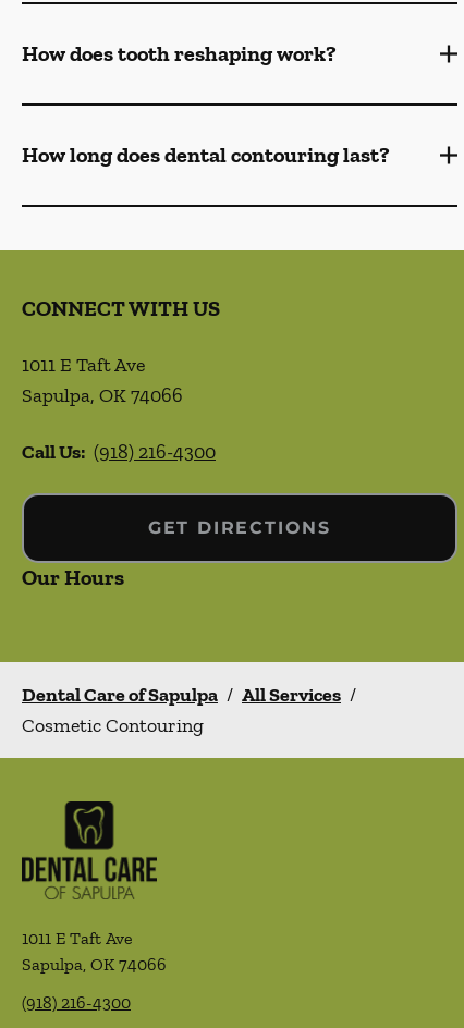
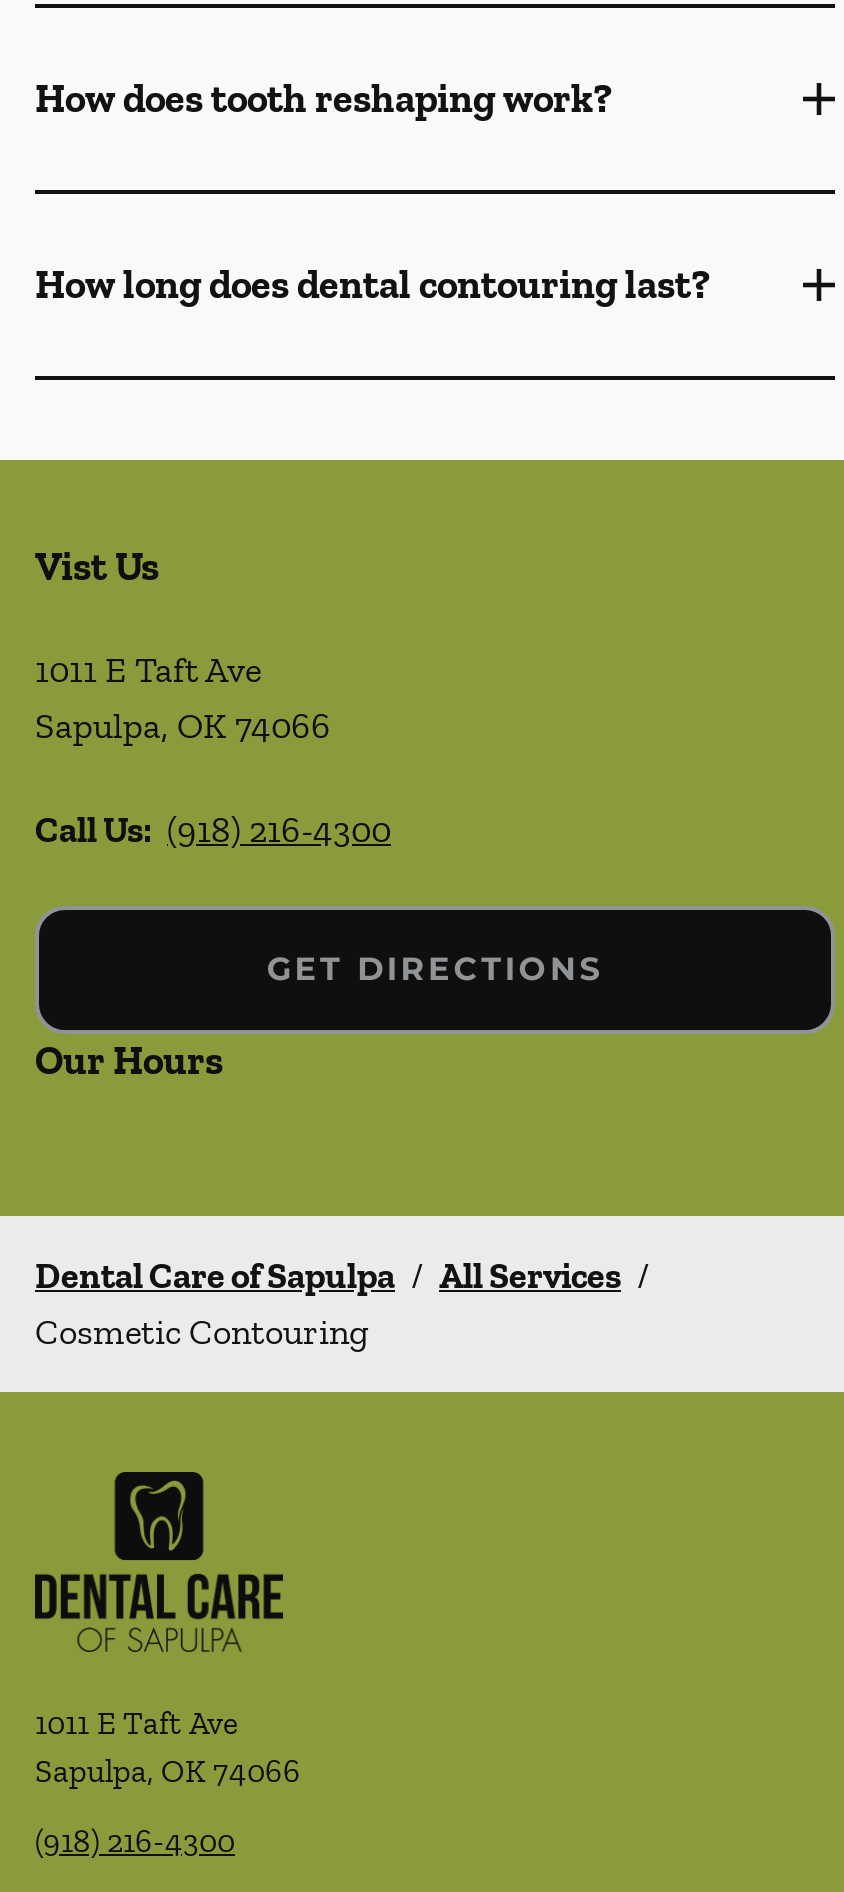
- CONNECT WITH US
+ Vist Us
